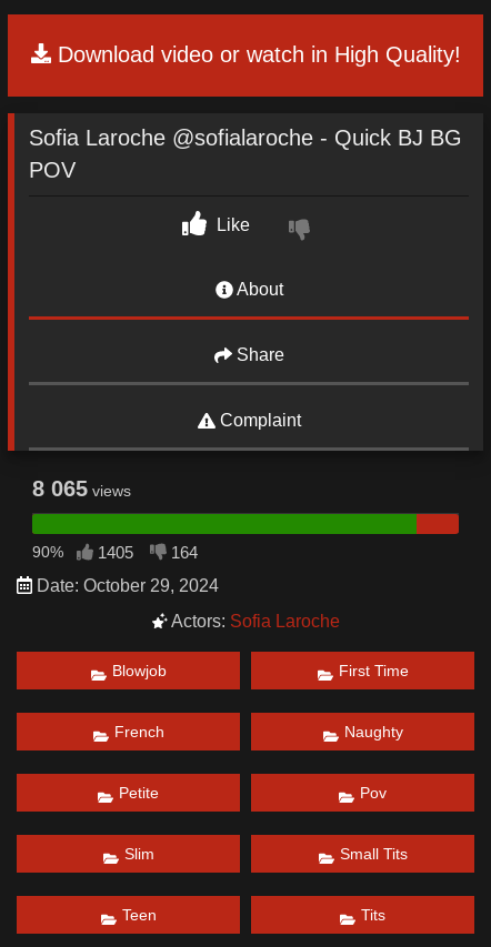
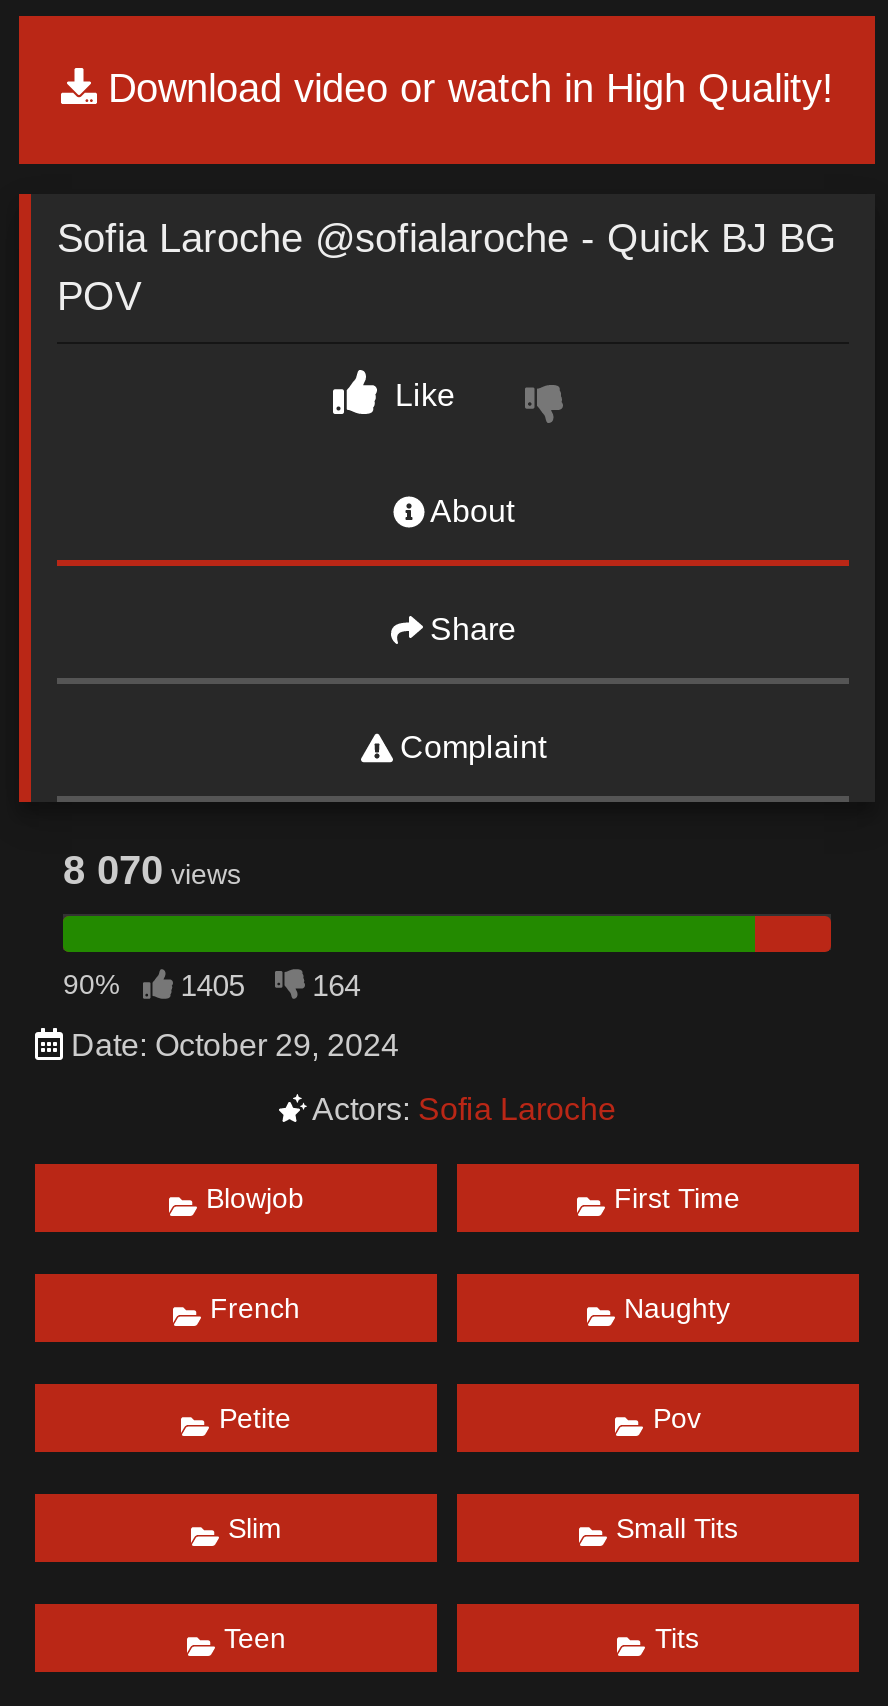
- 8 065 views
+ 8 070 views
